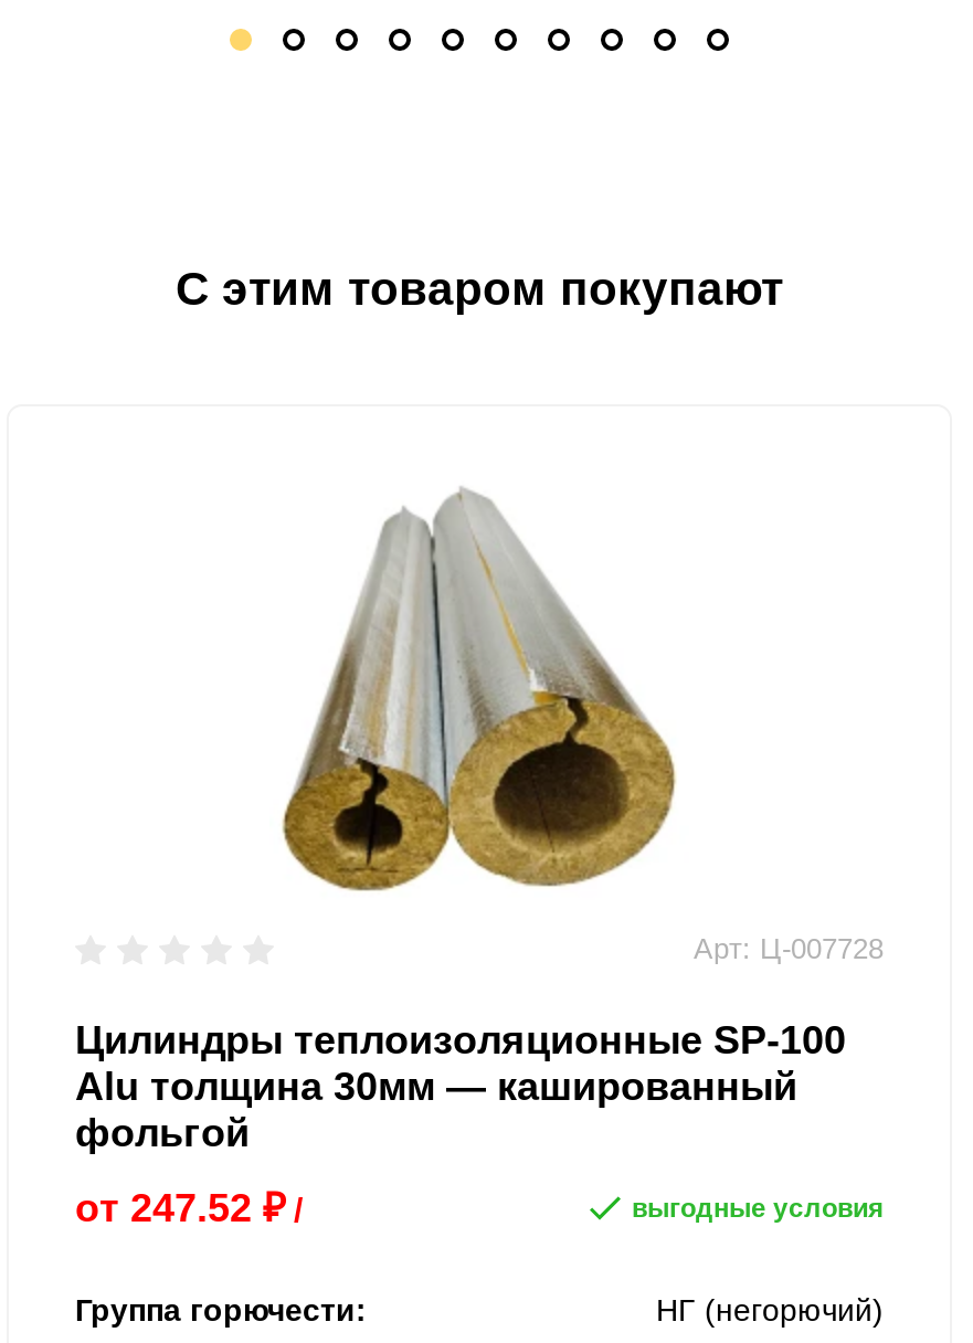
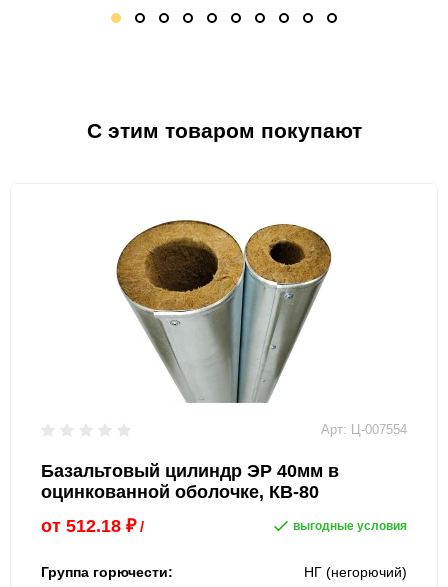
- [image]
- Арт: Ц-007728
+ [image]
+ Арт: Ц-007554

- Цилиндры теплоизоляционные SP-100
- Alu толщина 30мм — кашированный
- фольгой
+ Базальтовый цилиндр ЭР 40мм в
+ оцинкованной оболочке, КВ-80

- от 247.52 ₽ /
+ от 512.18 ₽ /
